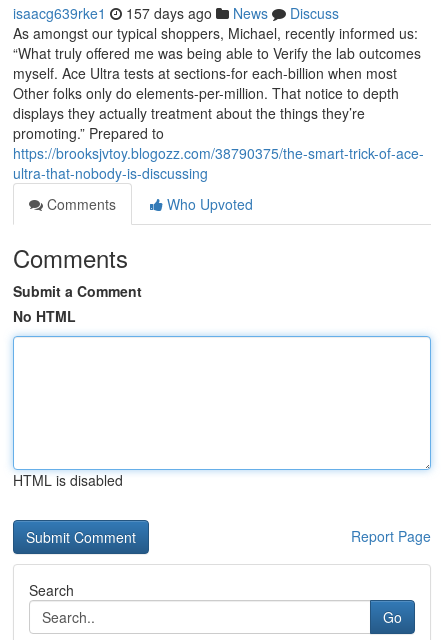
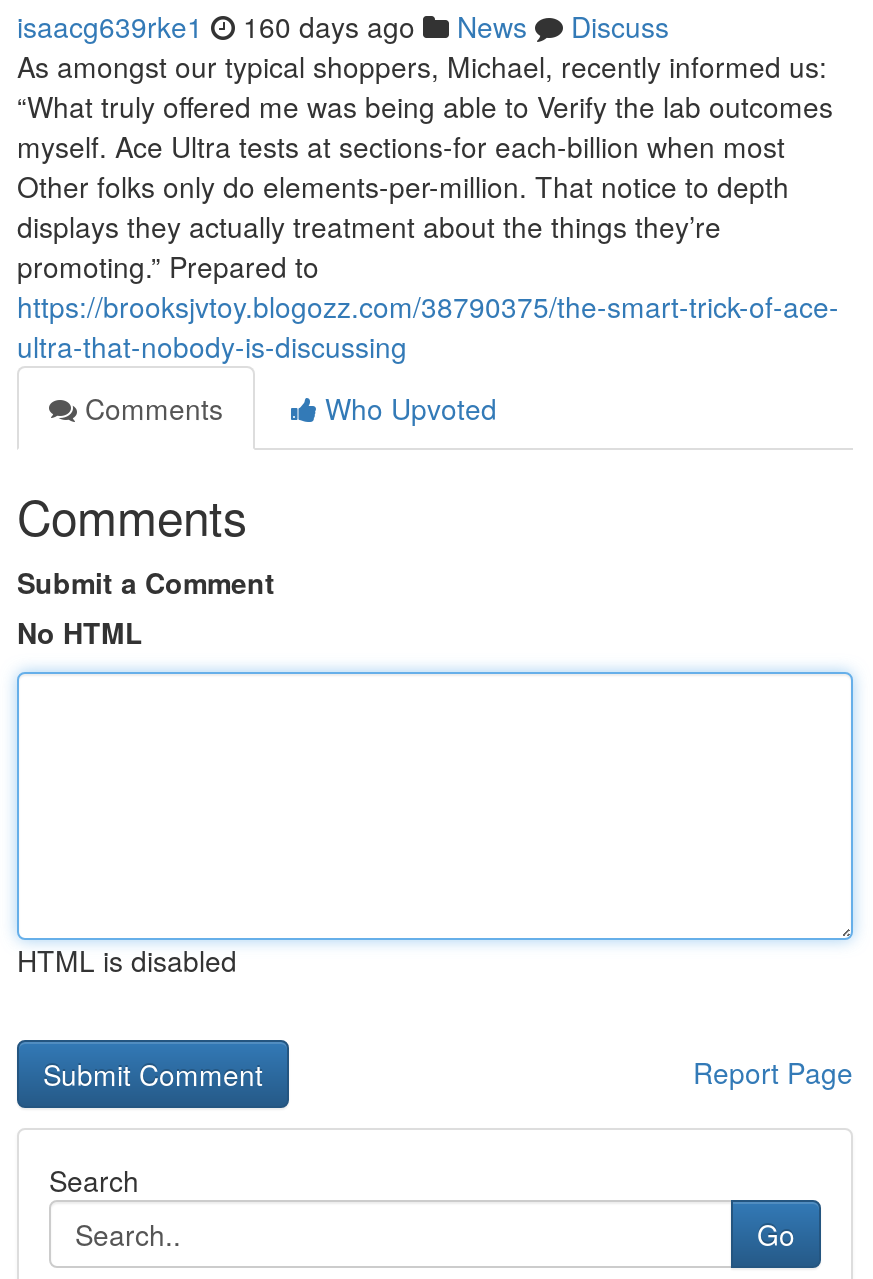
- isaacg639rke1 157 days ago News Discuss
+ isaacg639rke1 160 days ago News Discuss
